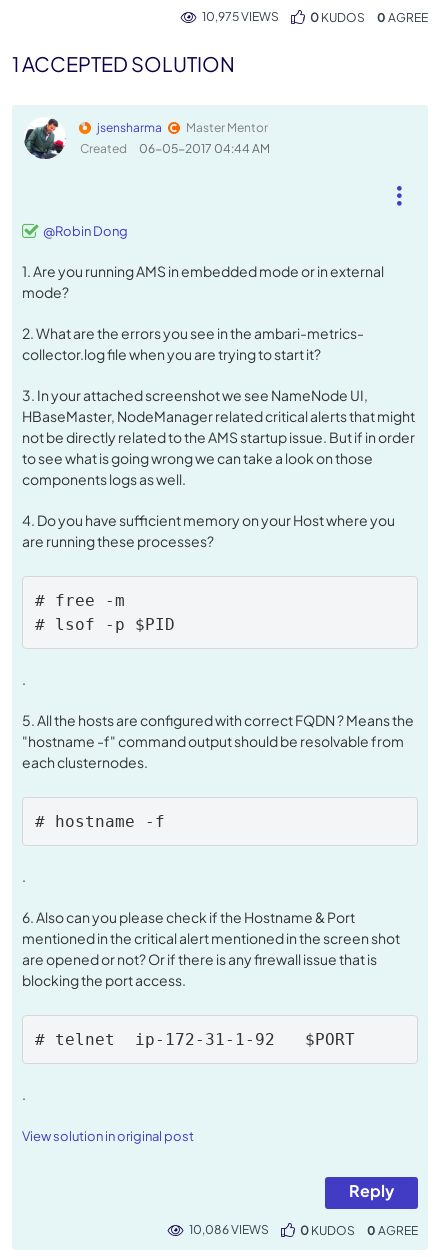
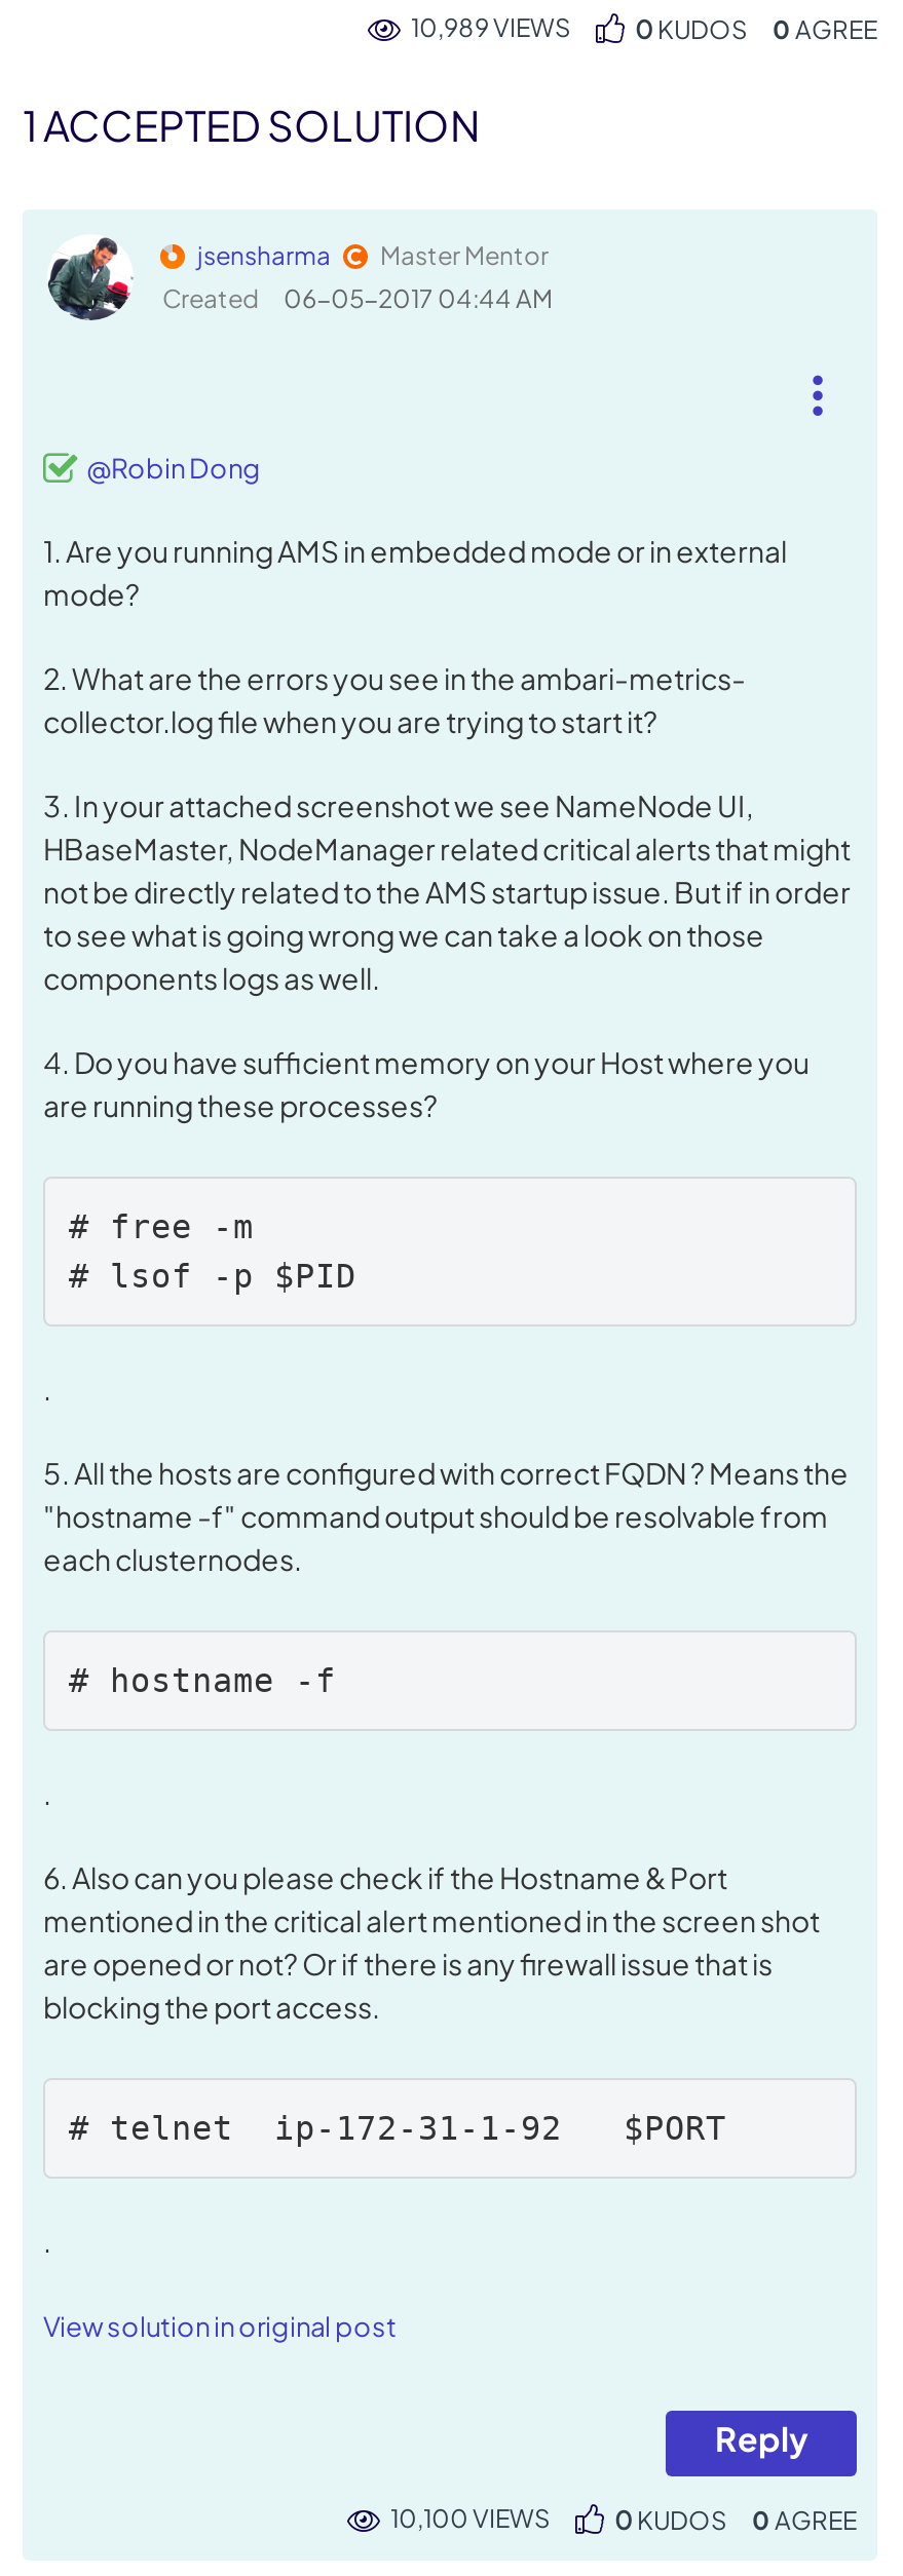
- 10,975 VIEWS
+ 10,989 VIEWS

- 10,086 VIEWS
+ 10,100 VIEWS
